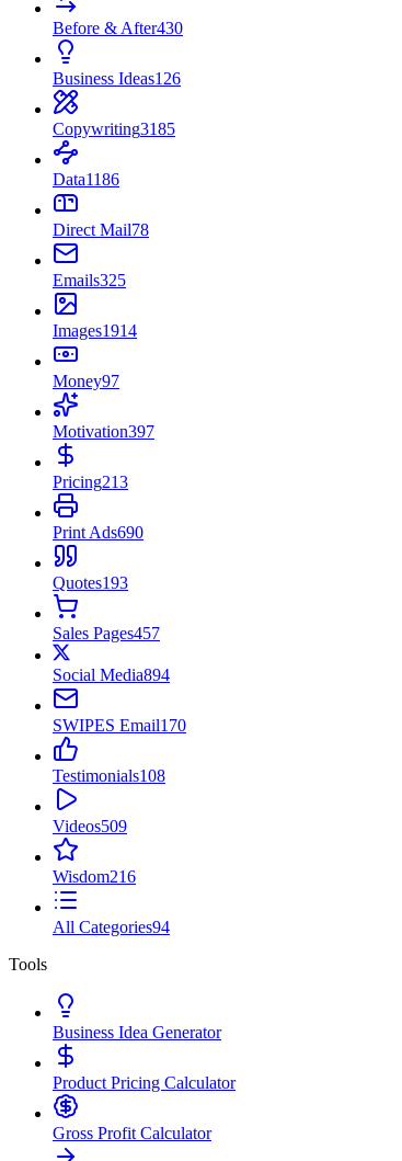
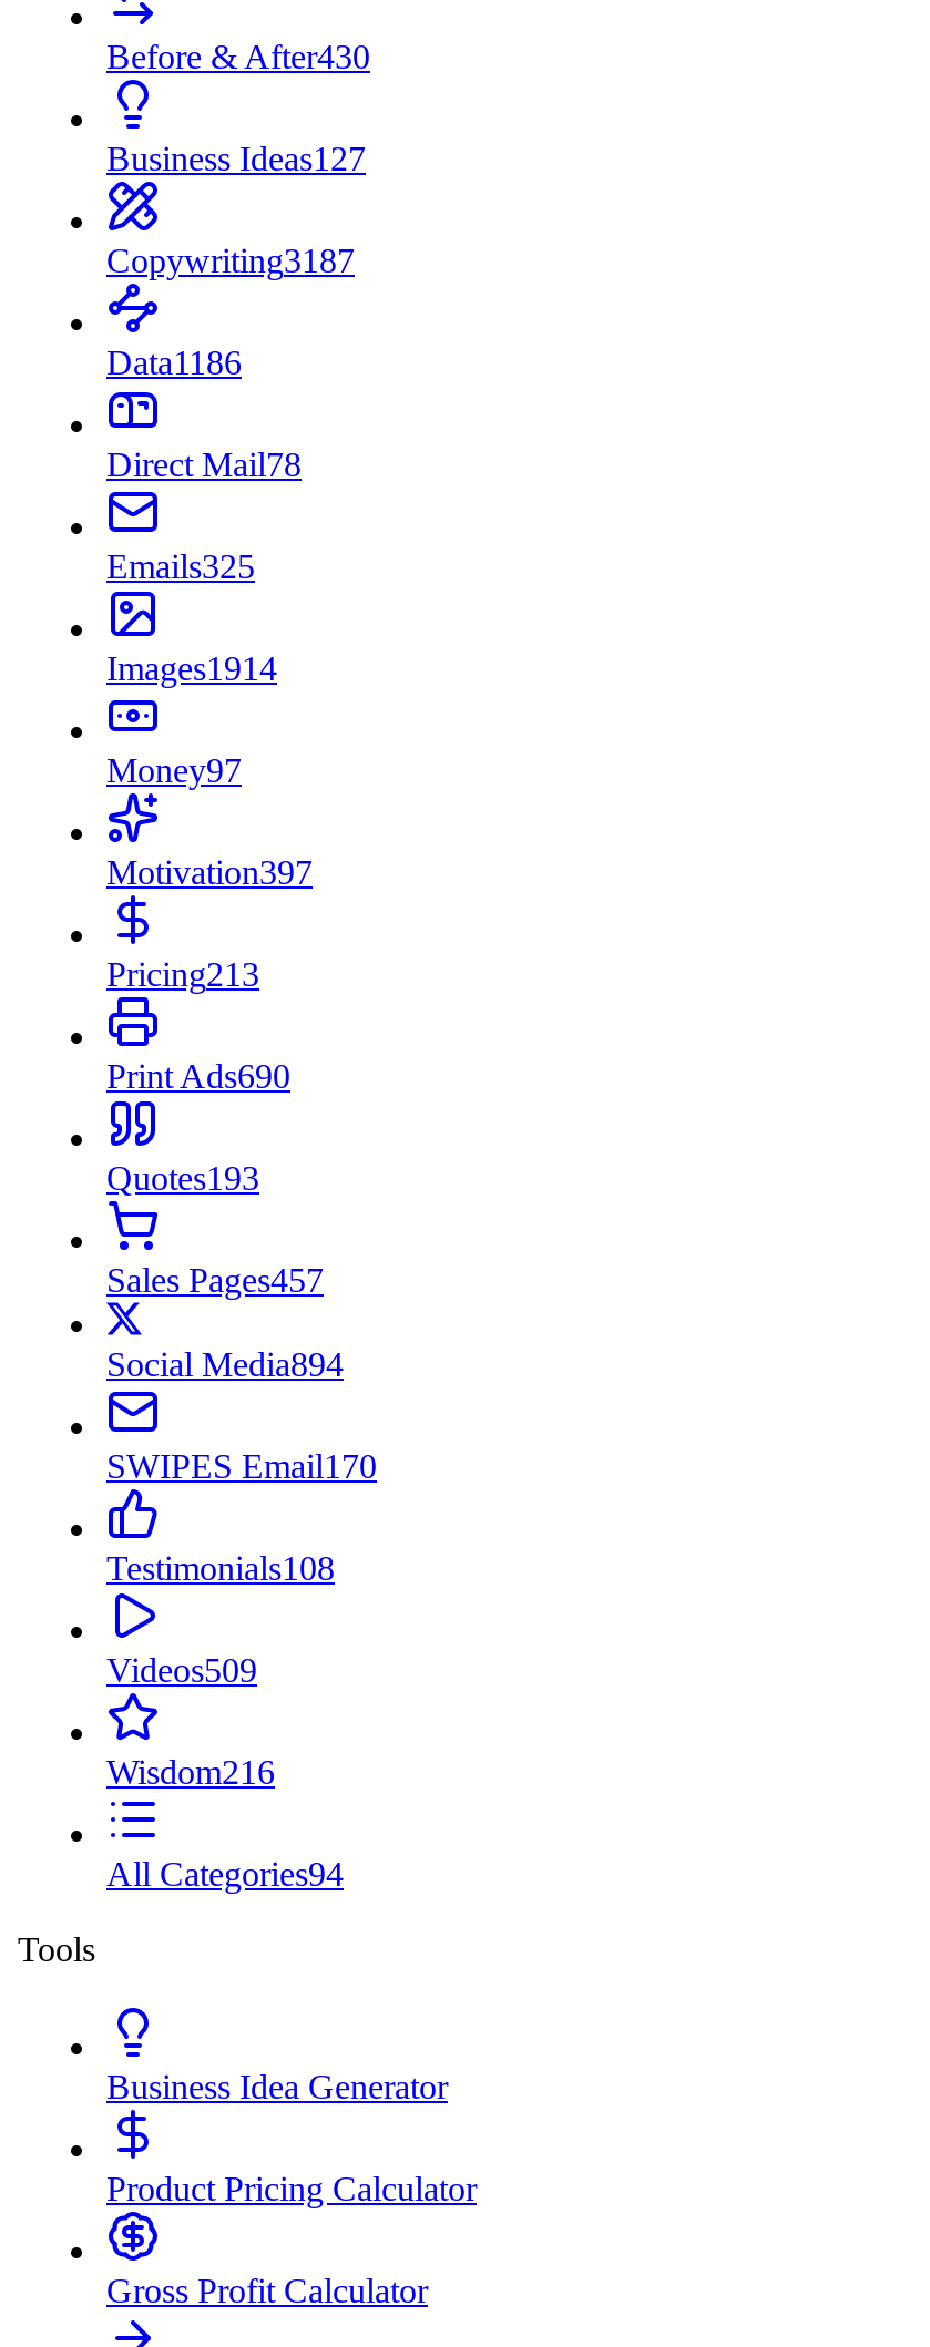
- Business Ideas126
+ Business Ideas127

- Copywriting3185
+ Copywriting3187
